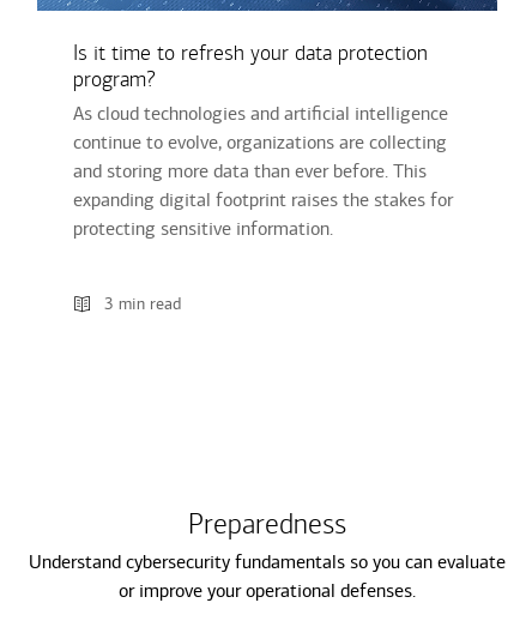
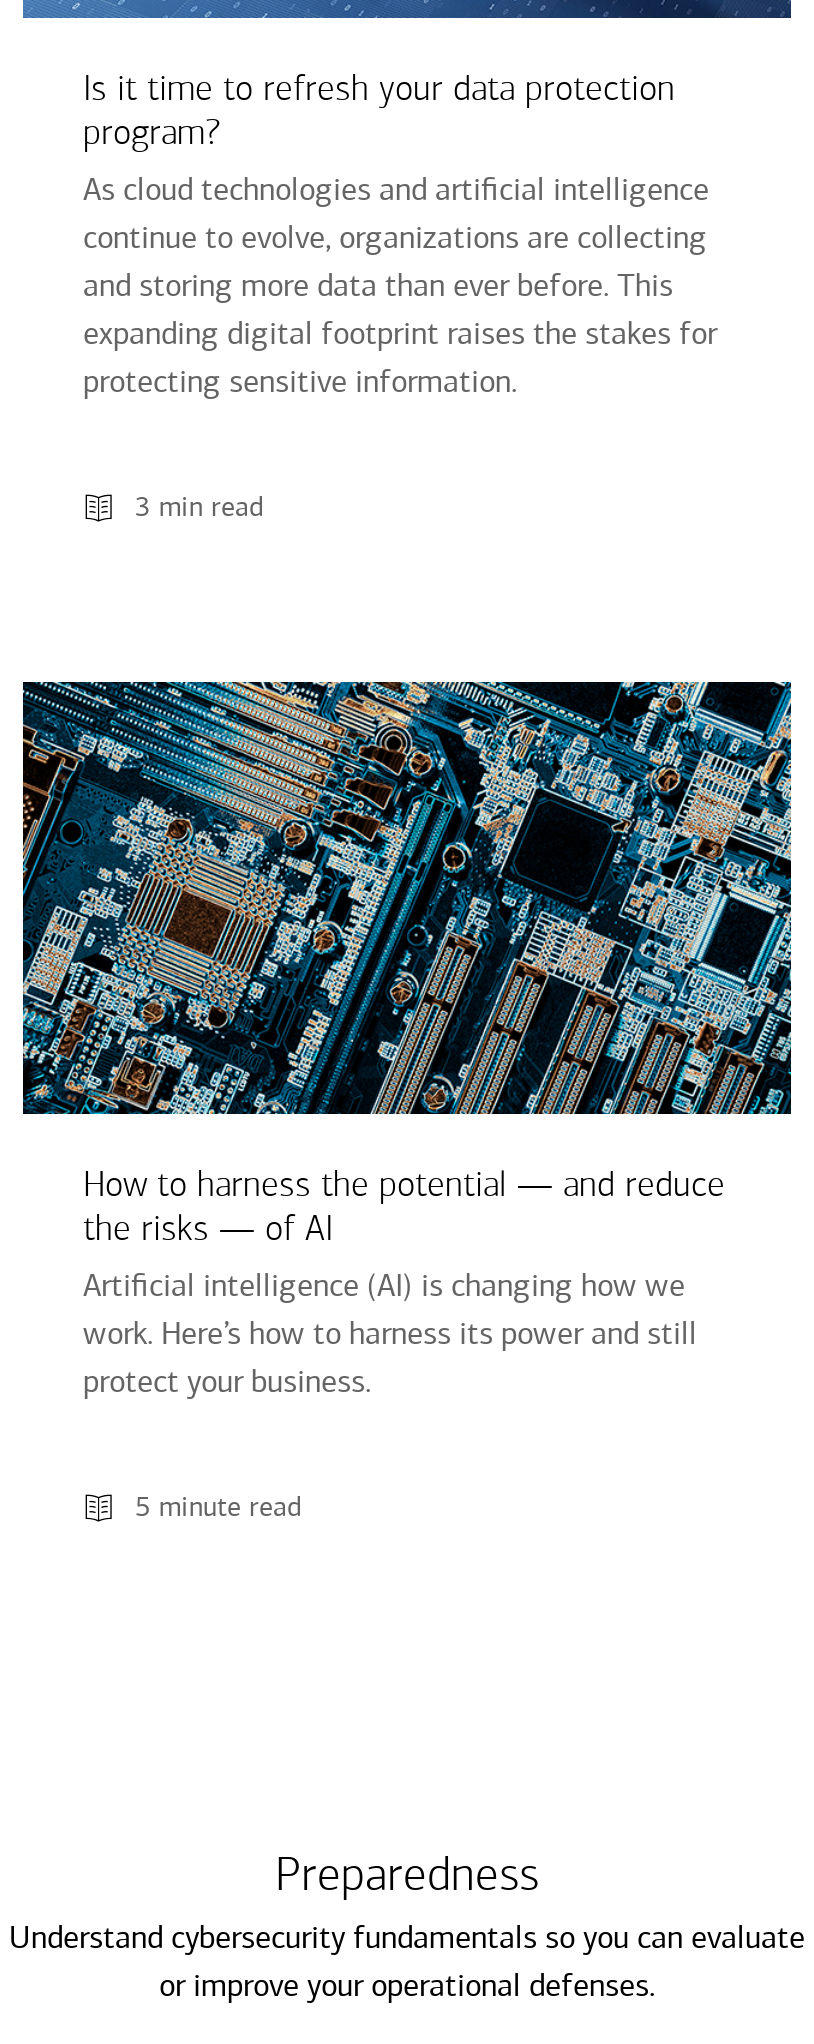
+ [image]
+ How to harness the potential — and reduce
+ the risks — of AI
+ Artificial intelligence (AI) is changing how we
+ work. Here’s how to harness its power and still
+ protect your business.
+ 5 minute read
